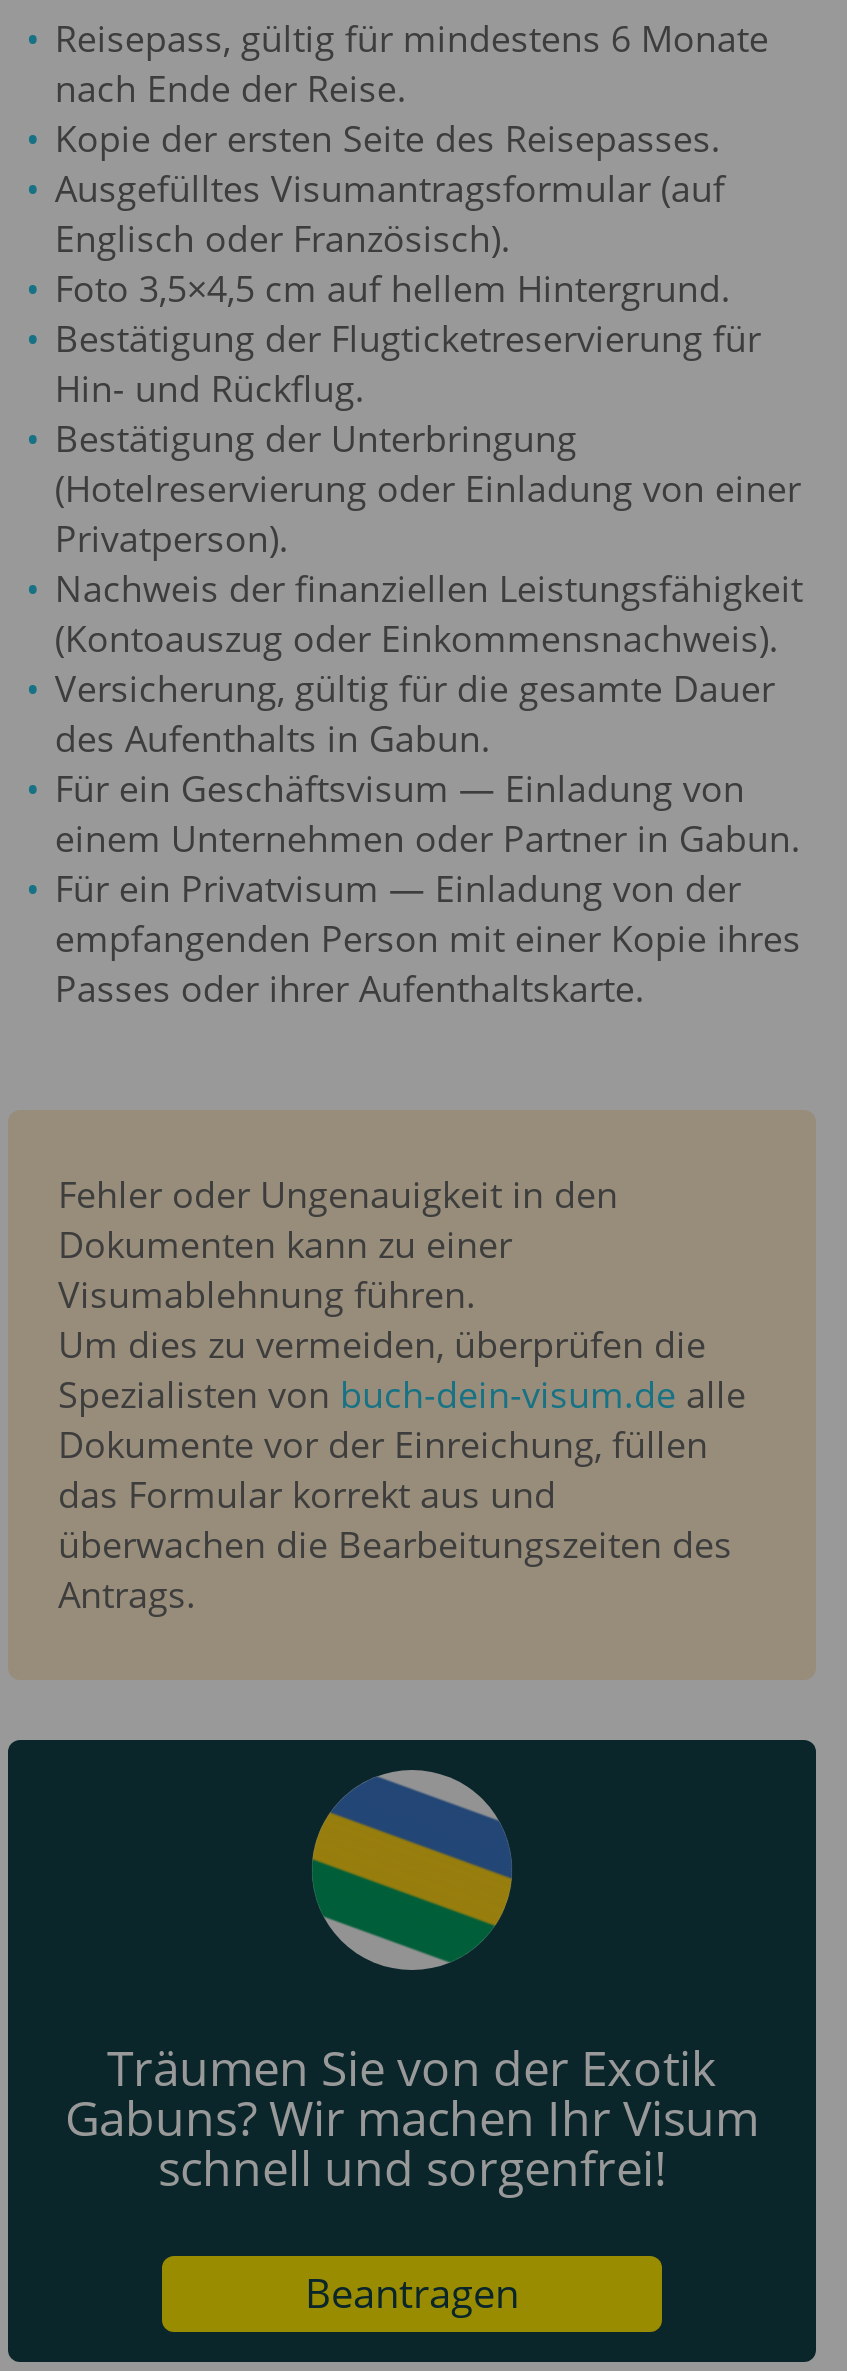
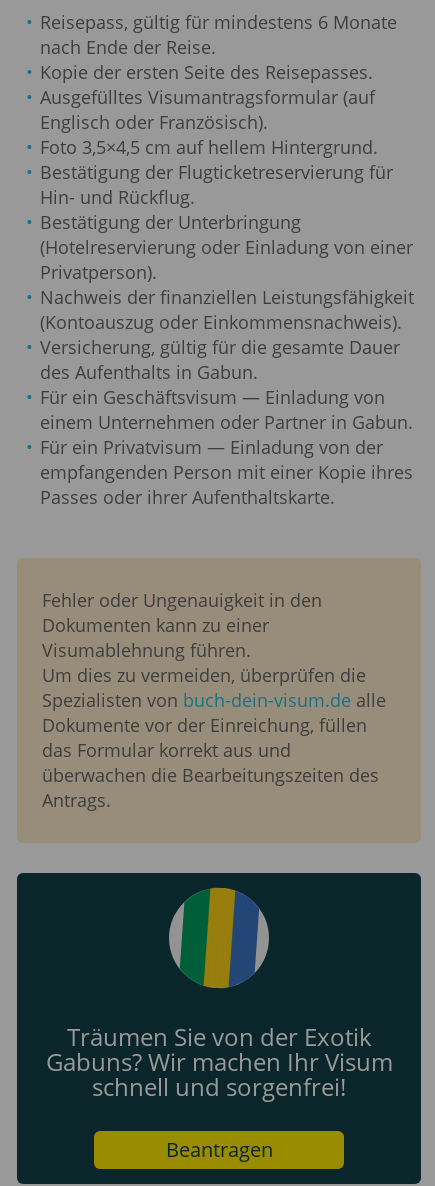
- [image]
+ [image]
